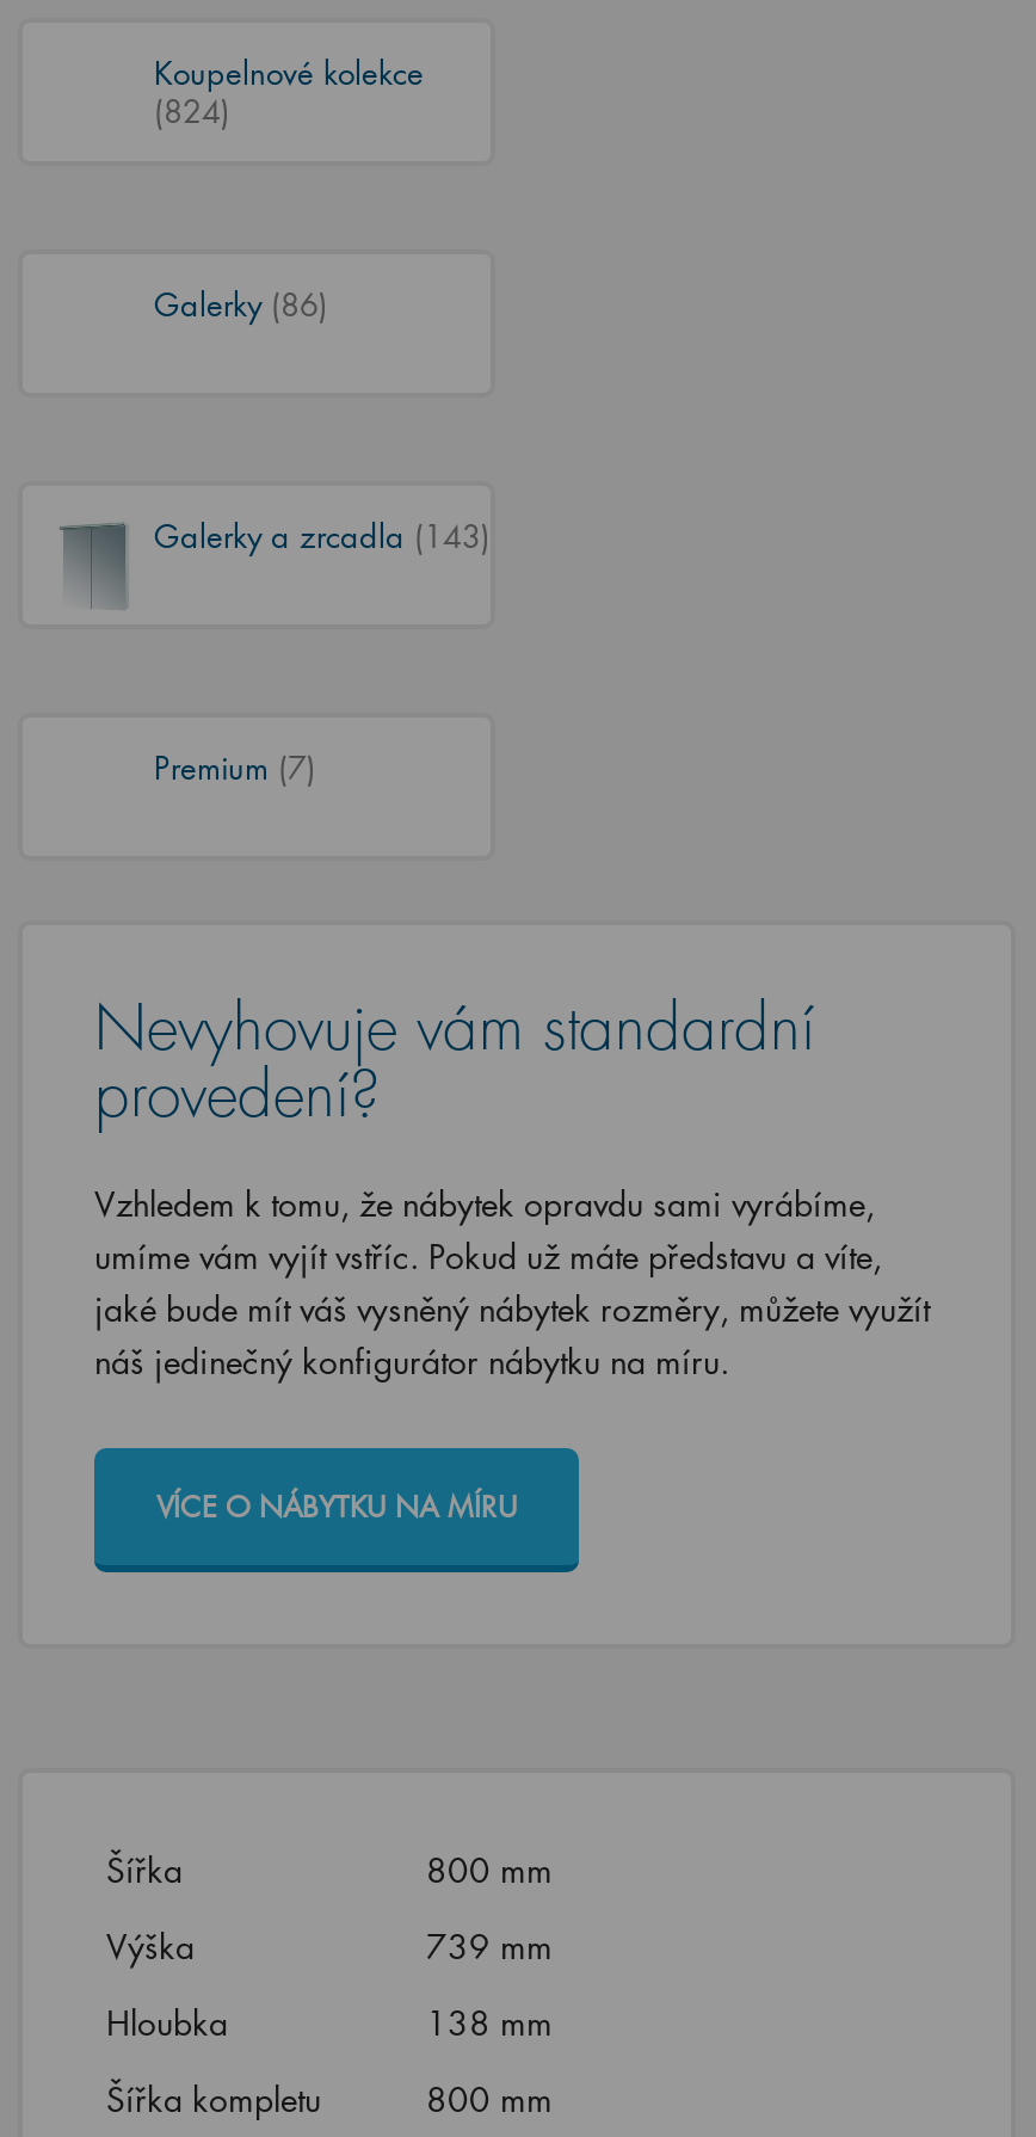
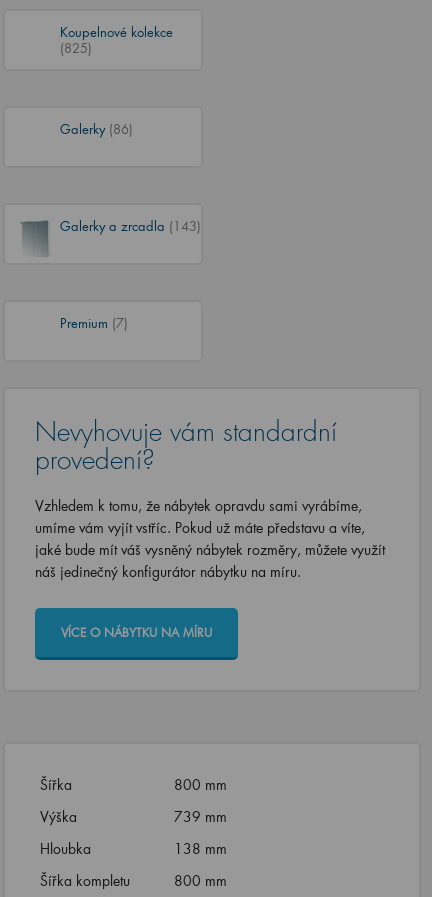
- (824)
+ (825)
